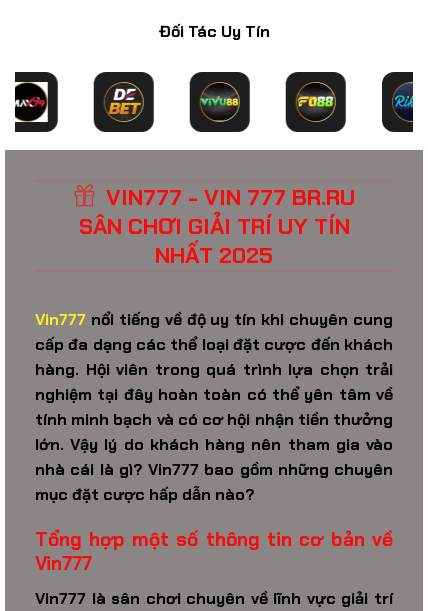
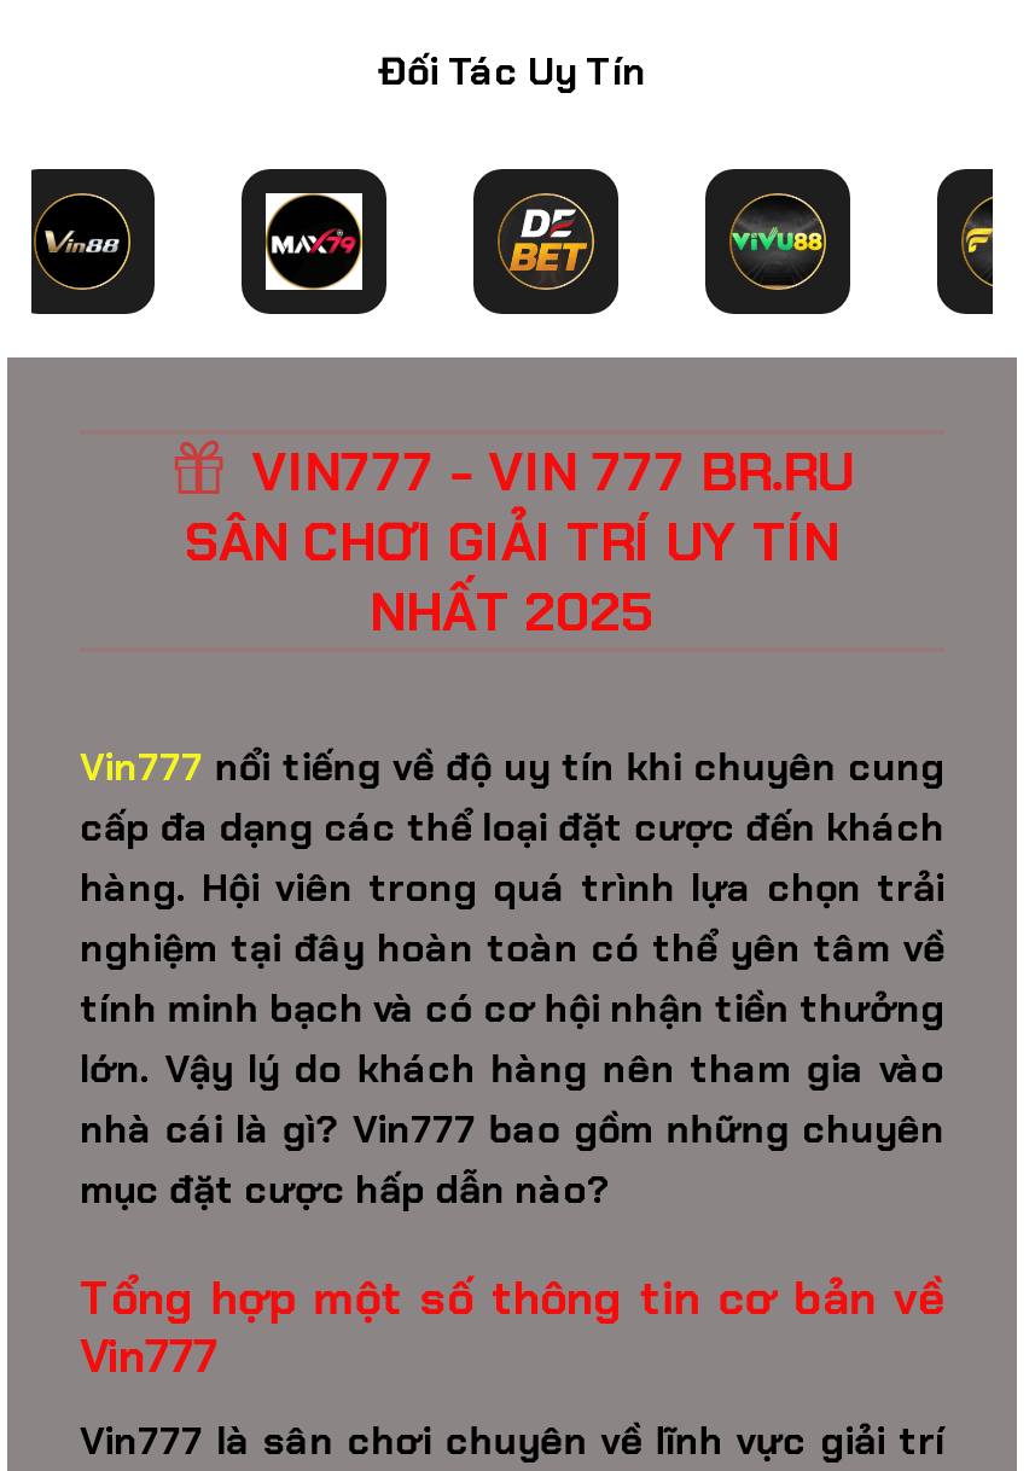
- [image]
+ [image]

- [image]
+ [image]

- [image]
+ [image]

- [image]
+ [image]

- [image]
+ [image]
